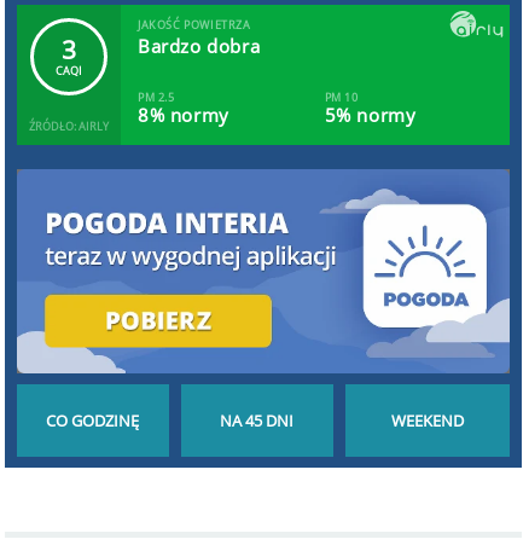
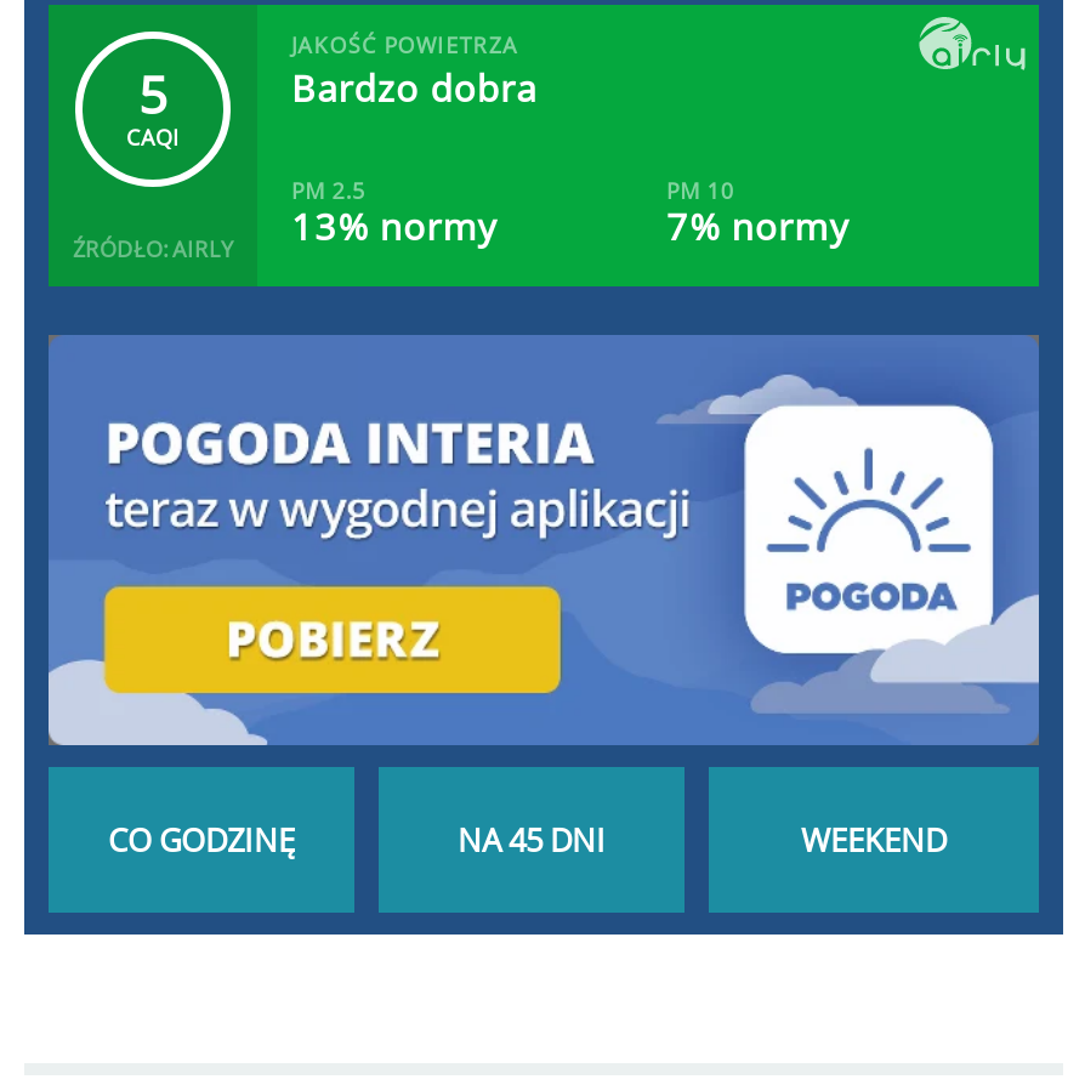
- 3
+ 5

- ŹRÓDŁO: AIRLY 8% normy
+ ŹRÓDŁO: AIRLY 13% normy

- 5% normy
+ 7% normy
